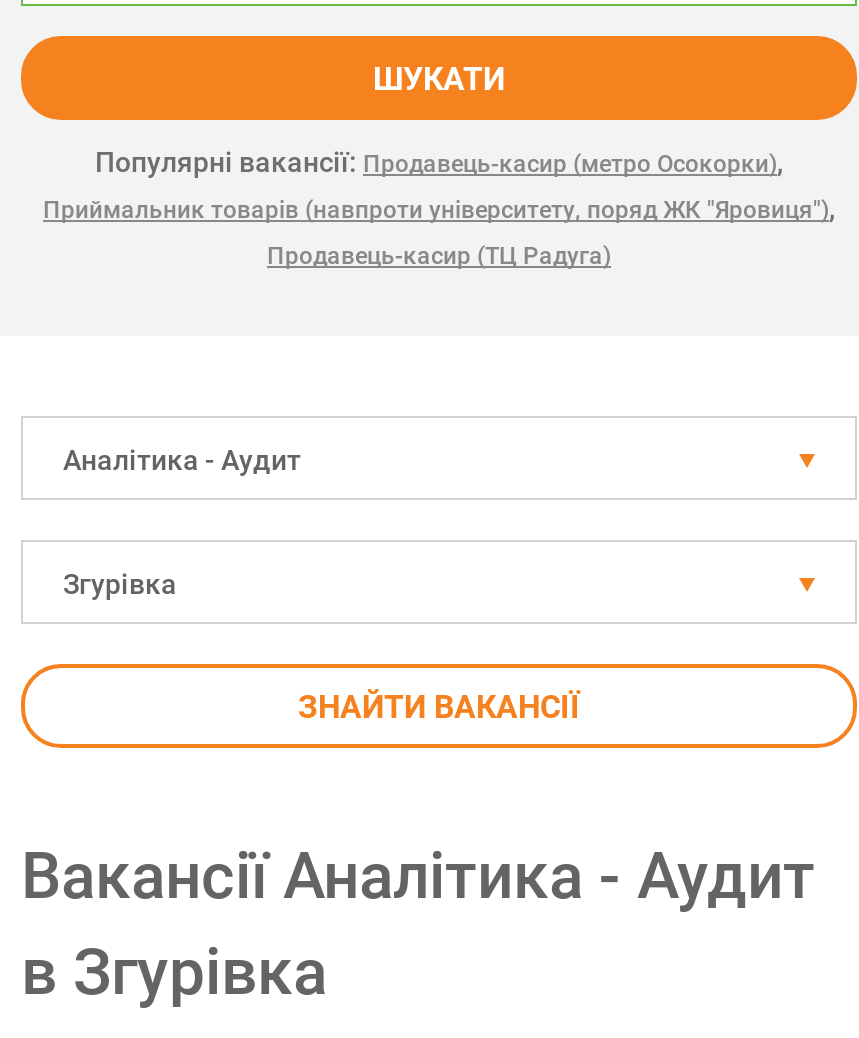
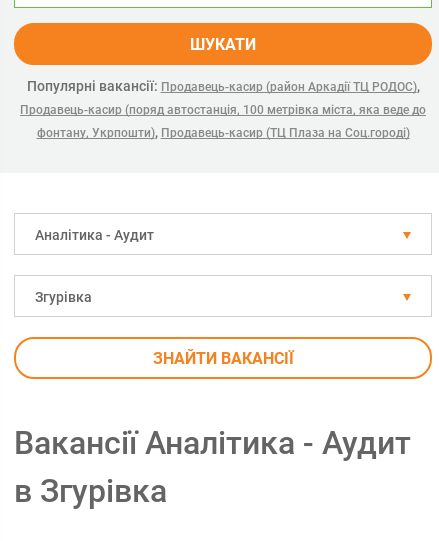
- Популярні вакансії: Продавець-касир (метро Осокорки),
- Приймальник товарів (навпроти університету, поряд ЖК "Яровиця"),
+ Популярні вакансії: Продавець-касир (район Аркадії ТЦ РОДОС),

- Продавець-касир (ТЦ Радуга)
+ Продавець-касир (поряд автостанція, 100 метрівка міста, яка веде до
+ фонтану, Укрпошти), Продавець-касир (ТЦ Плаза на Соц.городі)
